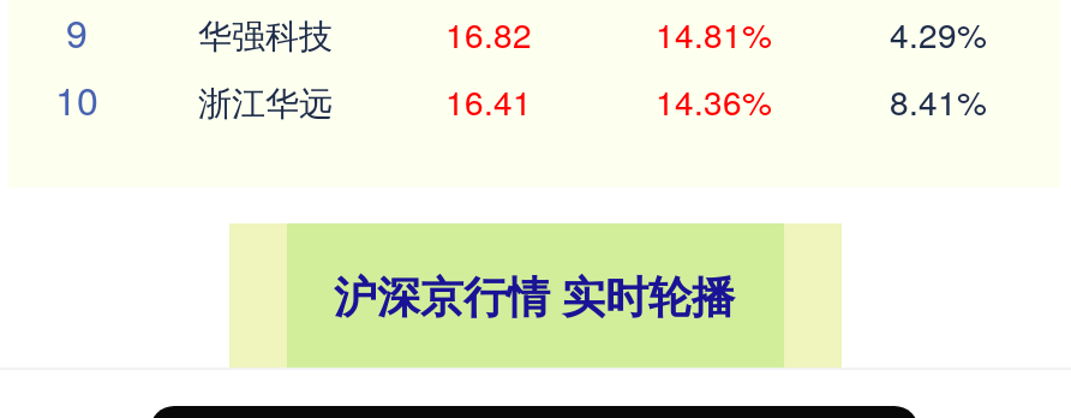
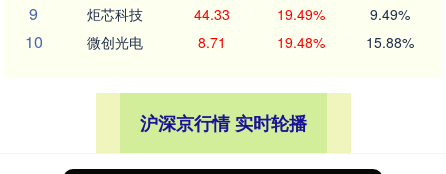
- 华强科技
+ 炬芯科技

- 16.82
+ 44.33

- 14.81%
+ 19.49%

- 4.29%
+ 9.49%

- 浙江华远
- 16.41
- 14.36%
- 8.41%
+ 微创光电
+ 8.71
+ 19.48%
+ 15.88%
